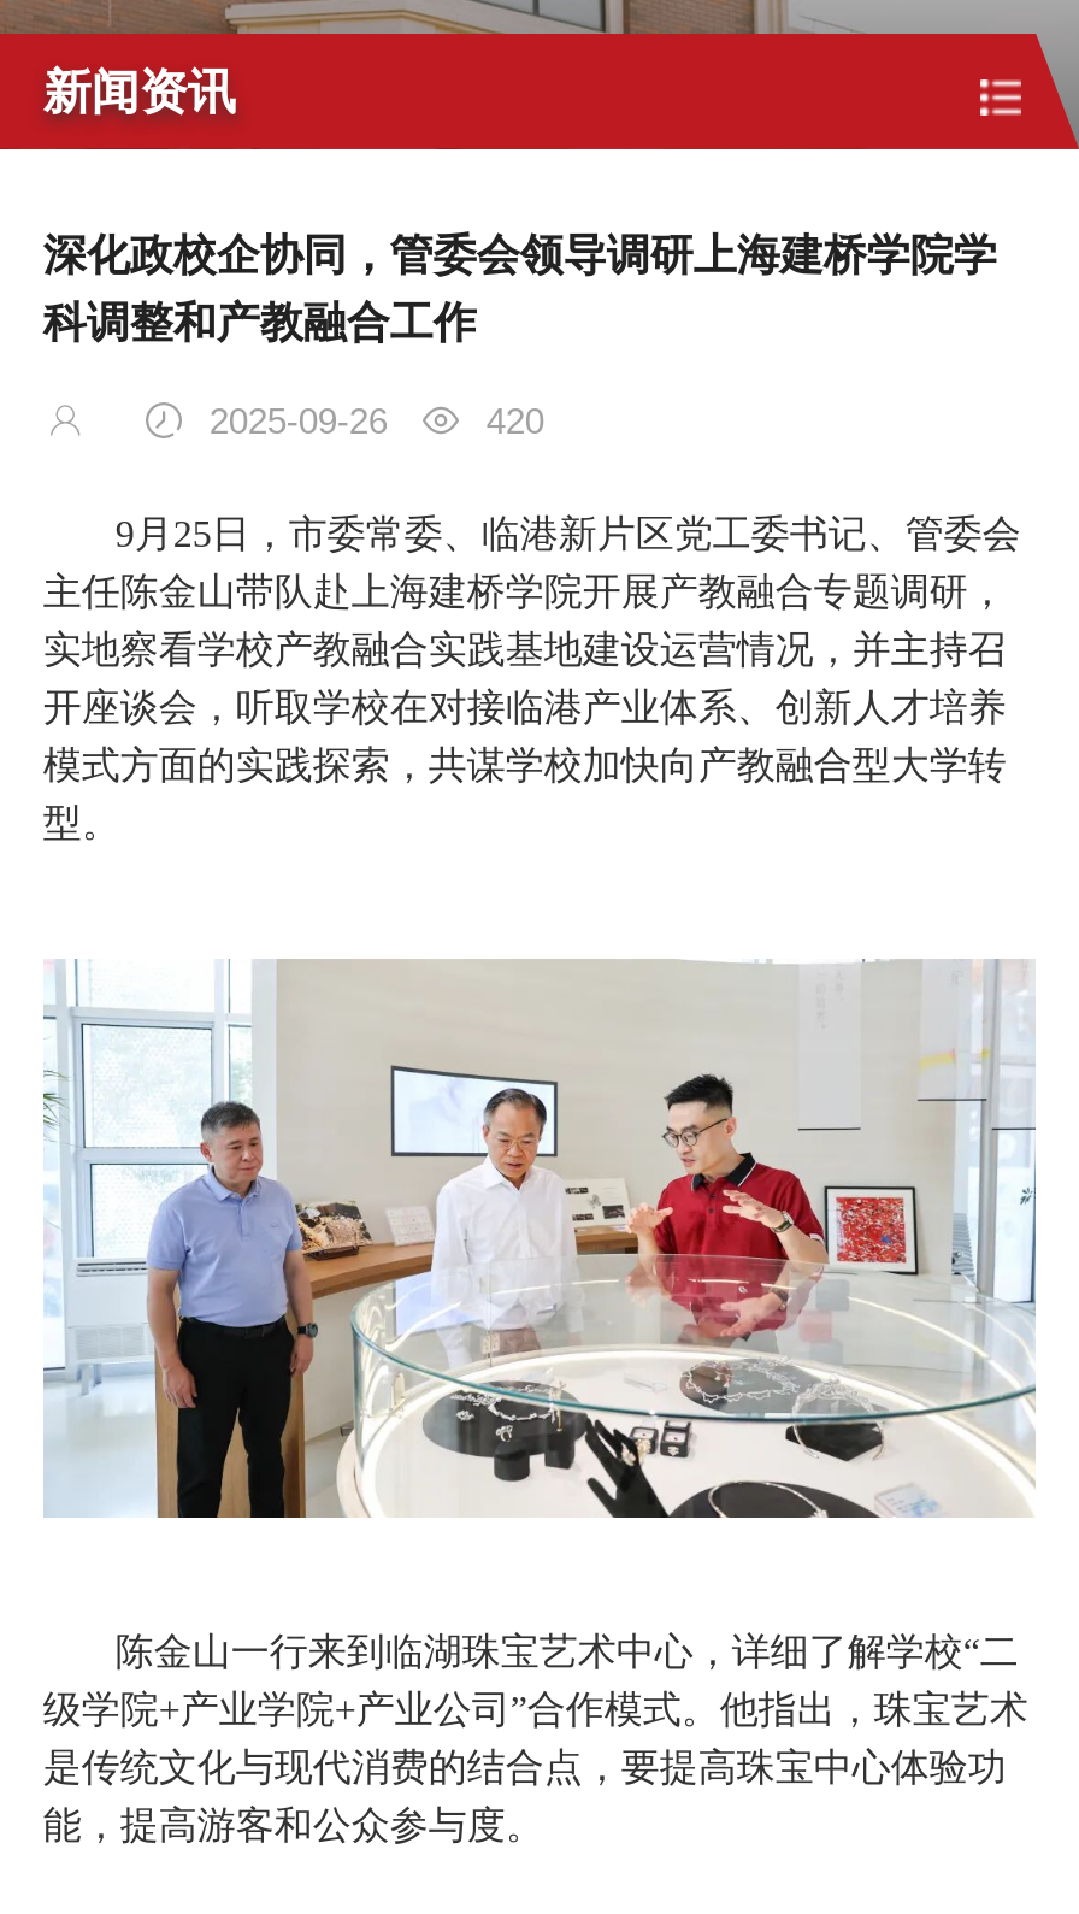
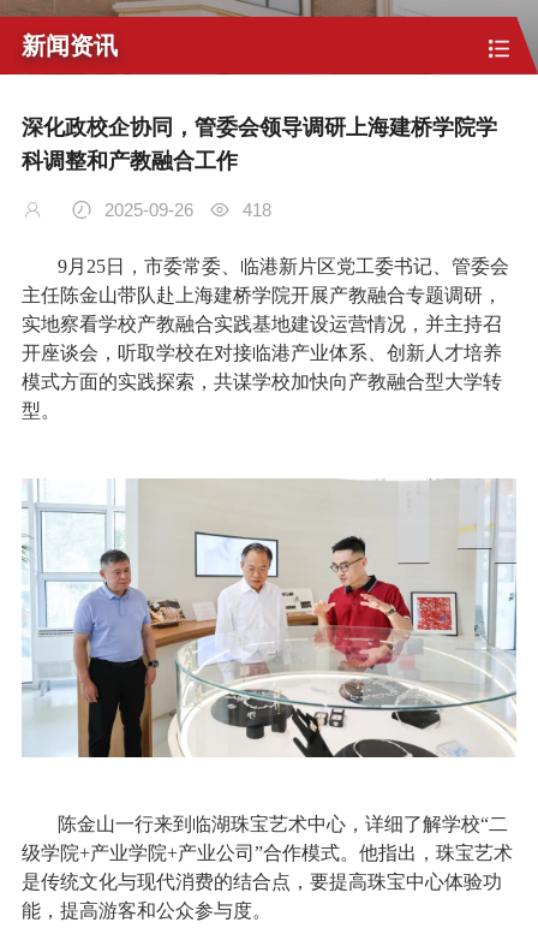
- 420
+ 418
